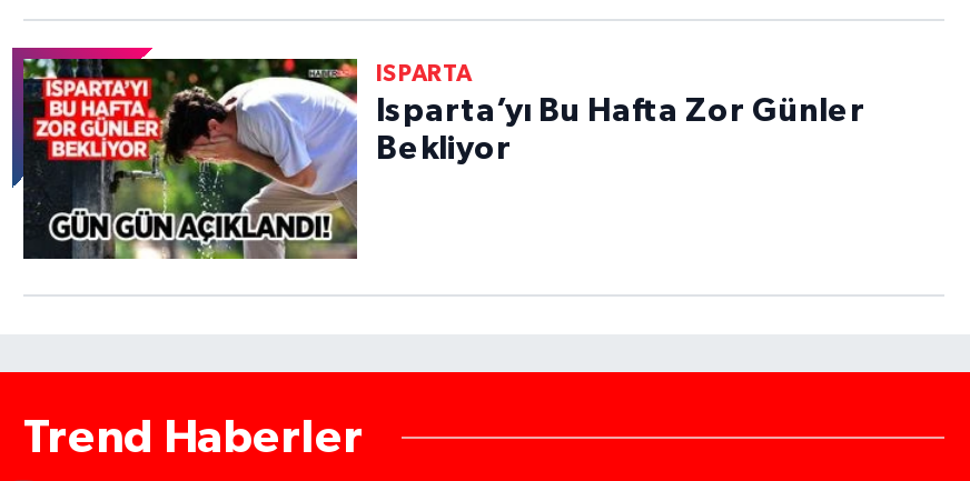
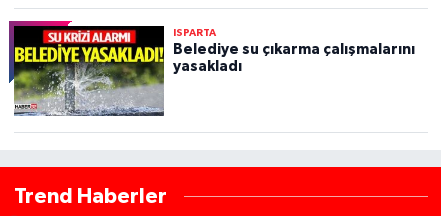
- [image]
- Isparta’yı Bu Hafta Zor Günler
- Bekliyor
+ [image]
+ Belediye su çıkarma çalışmalarını
+ yasakladı
